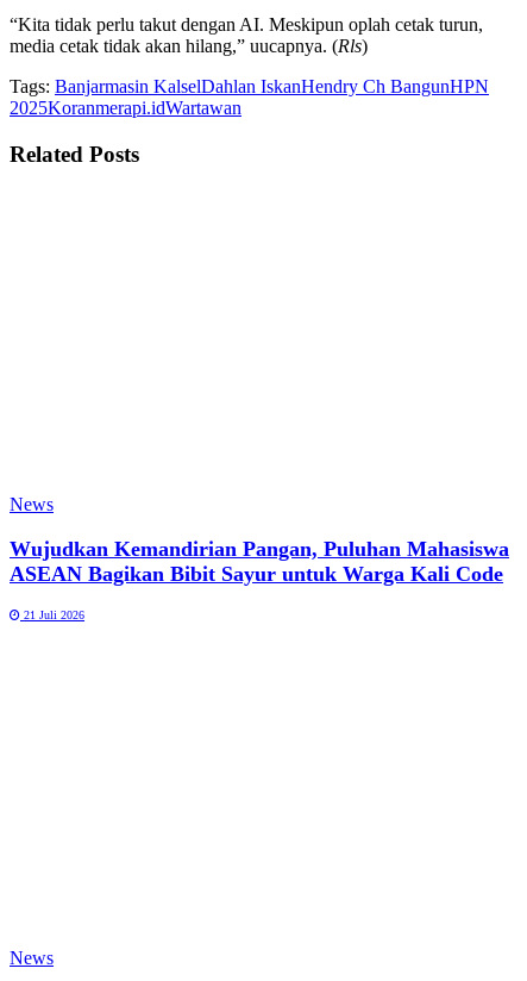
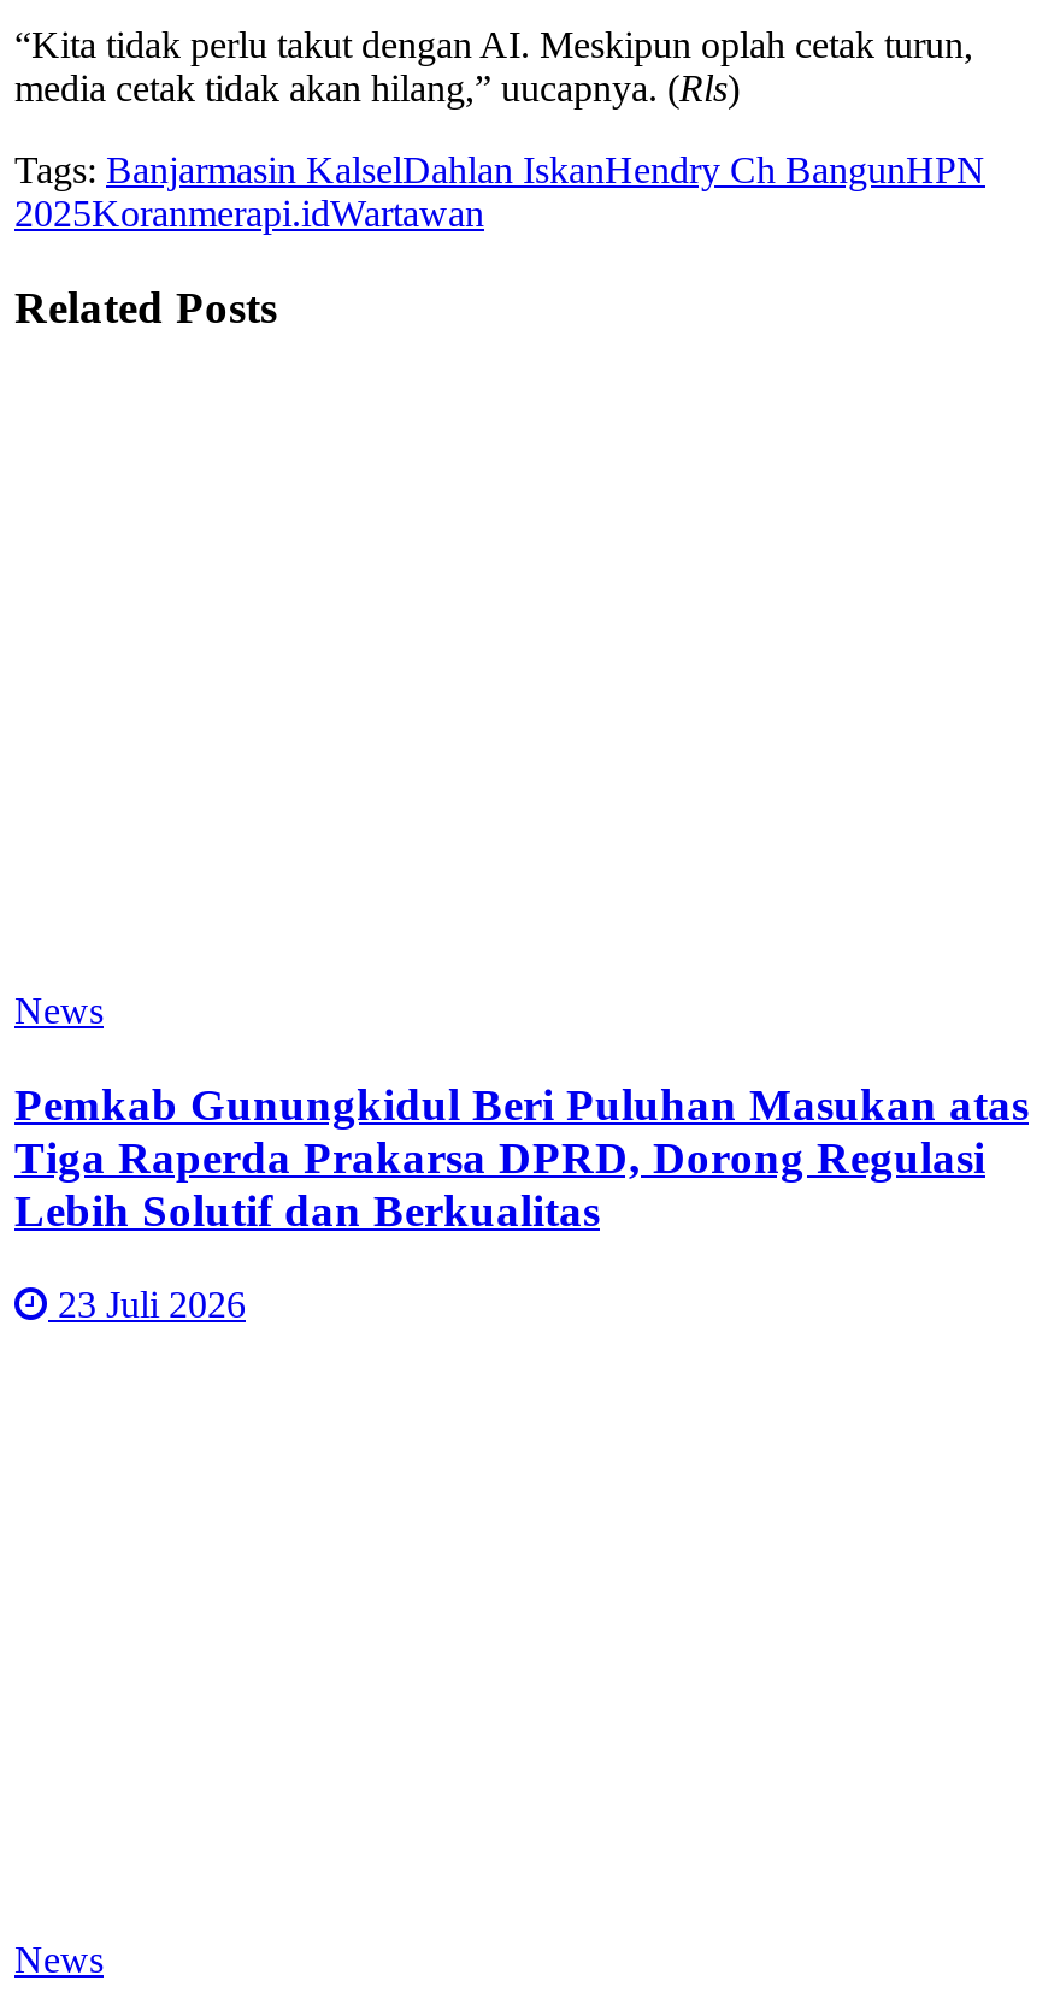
- Wujudkan Kemandirian Pangan, Puluhan Mahasiswa
- ASEAN Bagikan Bibit Sayur untuk Warga Kali Code
+ Pemkab Gunungkidul Beri Puluhan Masukan atas
+ Tiga Raperda Prakarsa DPRD, Dorong Regulasi
+ Lebih Solutif dan Berkualitas

- 21 Juli 2026
+ 23 Juli 2026
